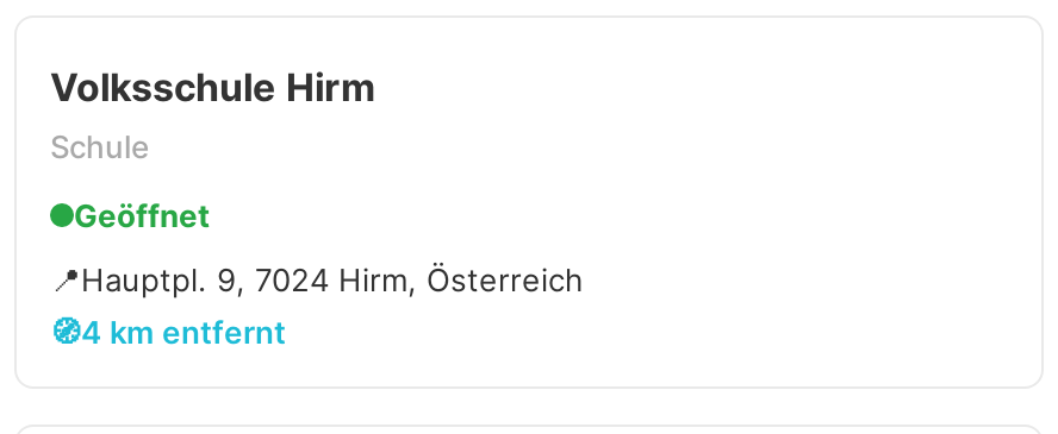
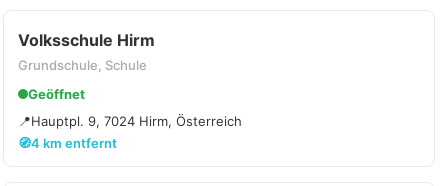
- Schule
+ Grundschule, Schule
